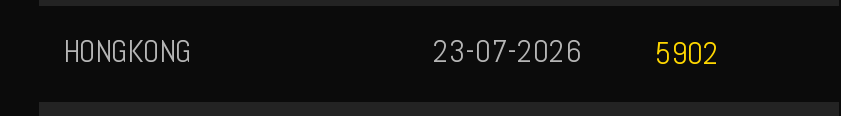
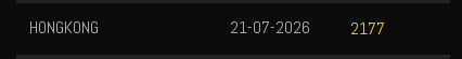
- 23-07-2026
+ 21-07-2026

- 5902
+ 2177
